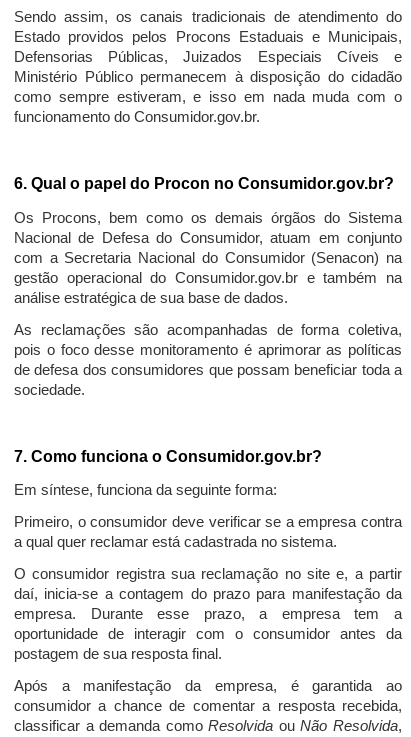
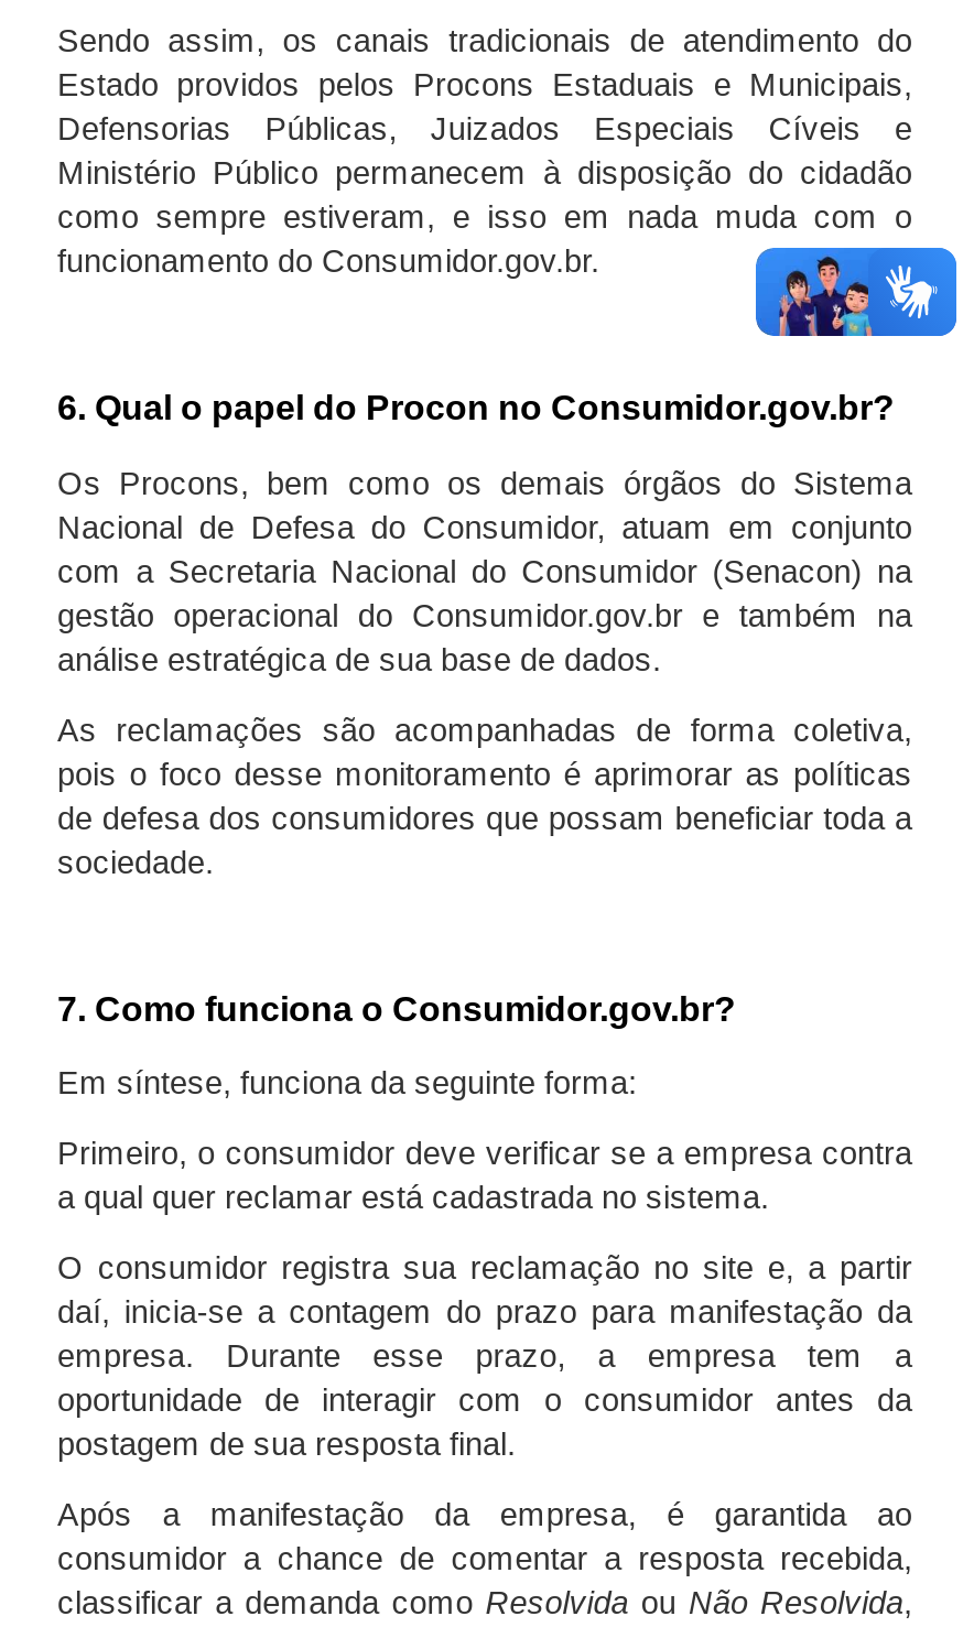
+ [image]
